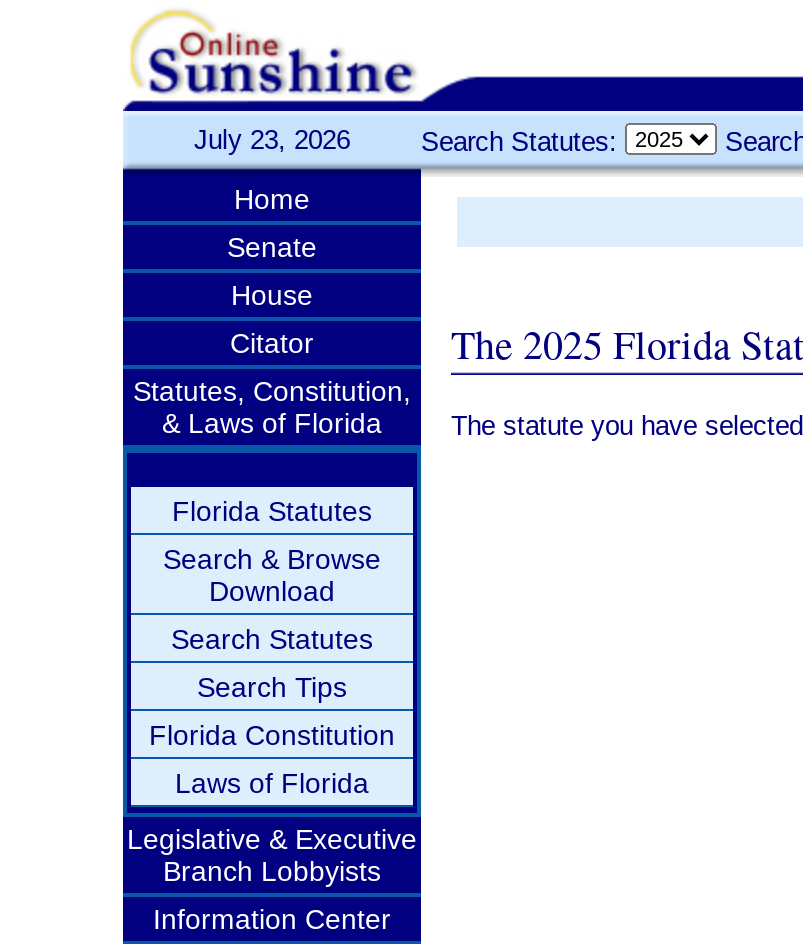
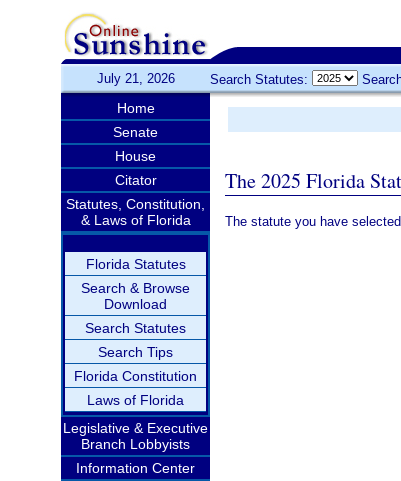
- July 23, 2026
+ July 21, 2026
